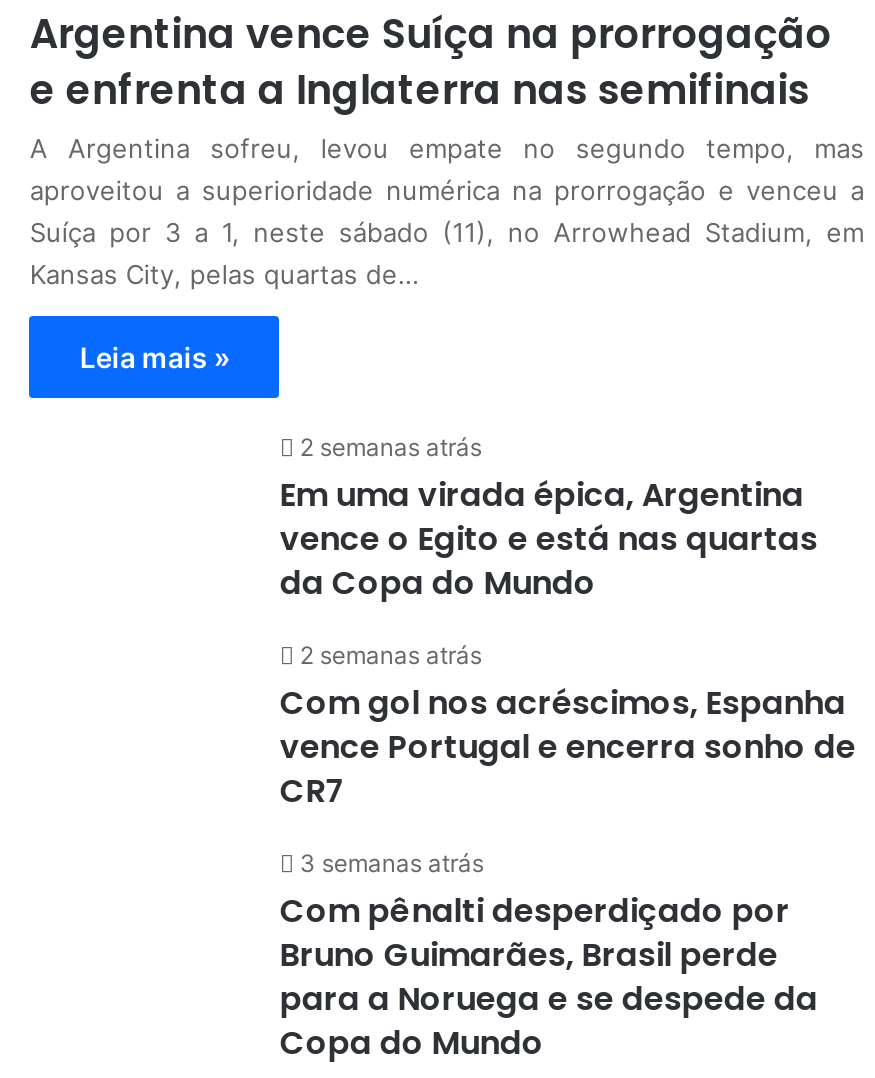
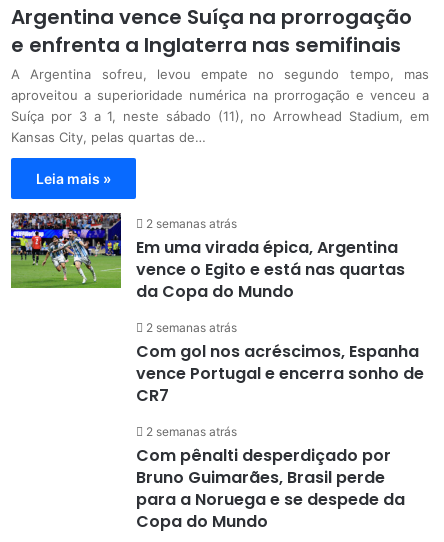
+ [image]

- 3 semanas atrás
+ 2 semanas atrás
